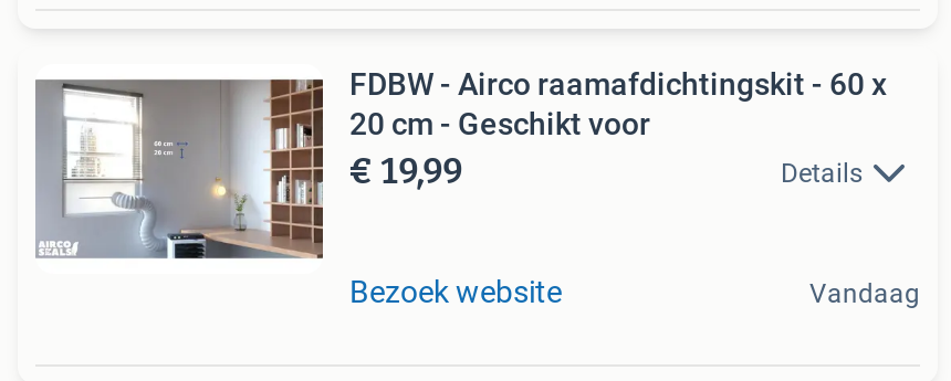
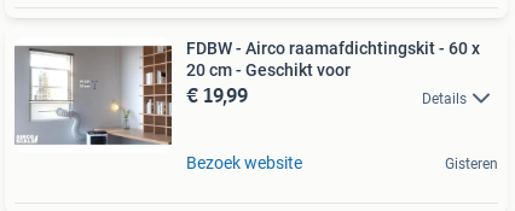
- Vandaag
+ Gisteren
